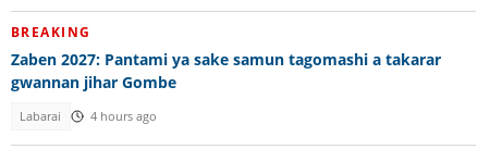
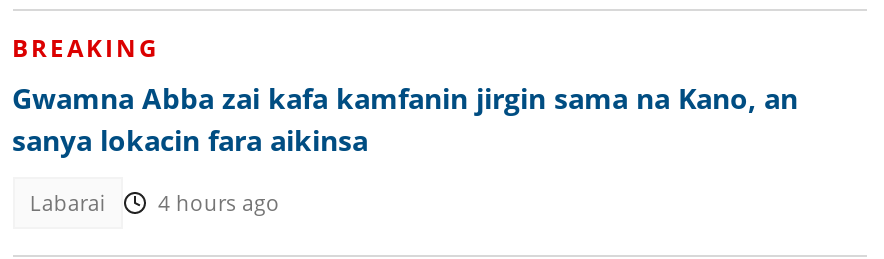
- Zaben 2027: Pantami ya sake samun tagomashi a takarar
- gwannan jihar Gombe
+ Gwamna Abba zai kafa kamfanin jirgin sama na Kano, an
+ sanya lokacin fara aikinsa
